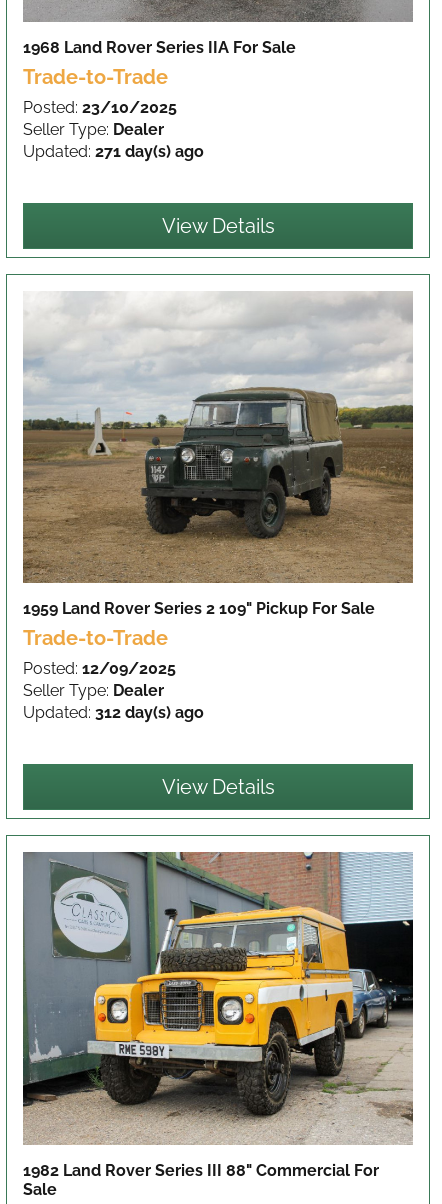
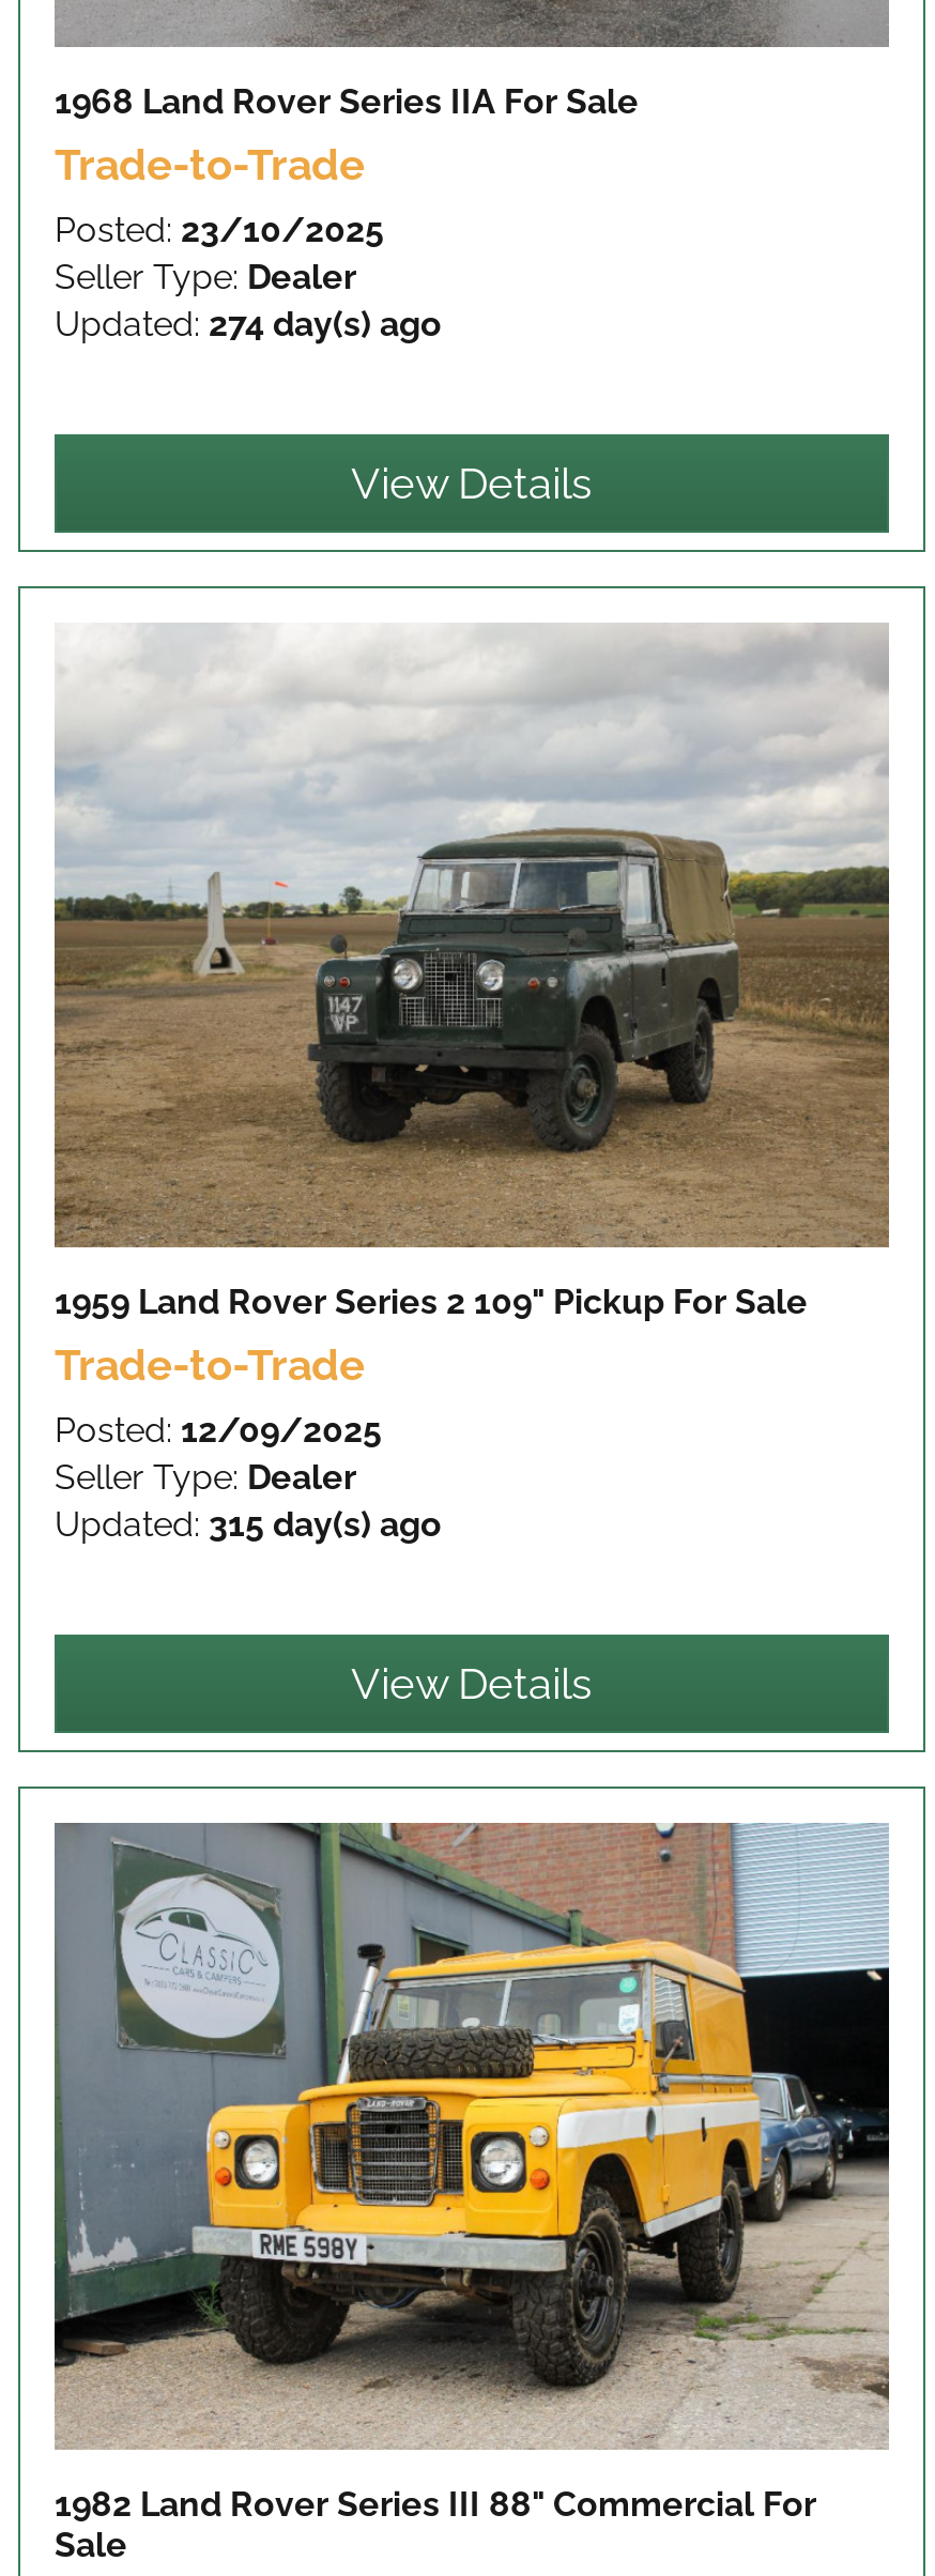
- Updated: 271 day(s) ago
+ Updated: 274 day(s) ago

- Updated: 312 day(s) ago
+ Updated: 315 day(s) ago
